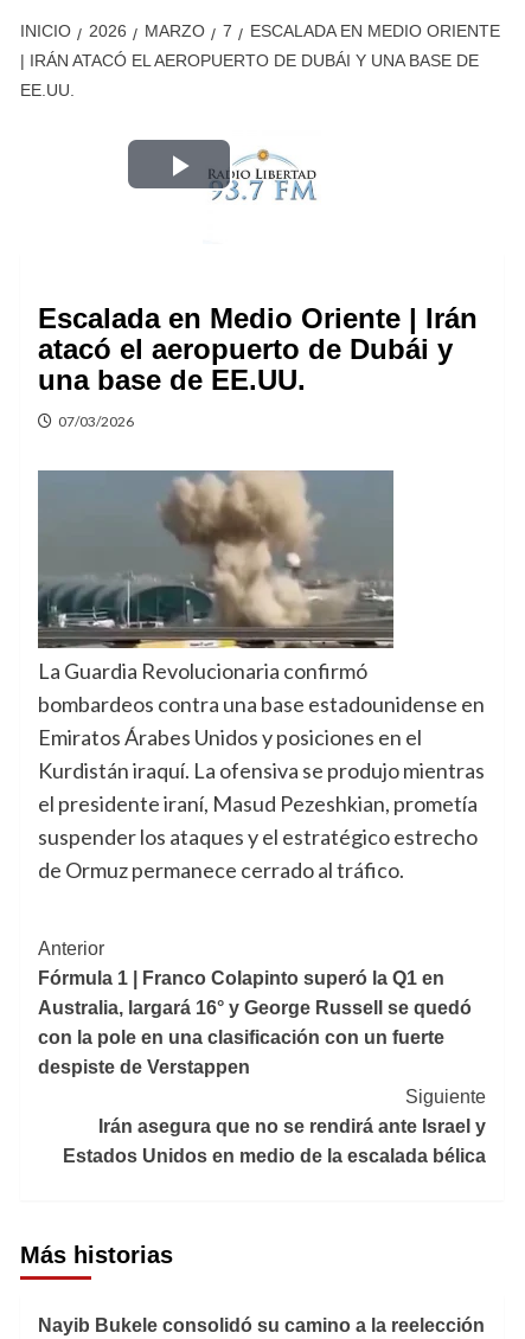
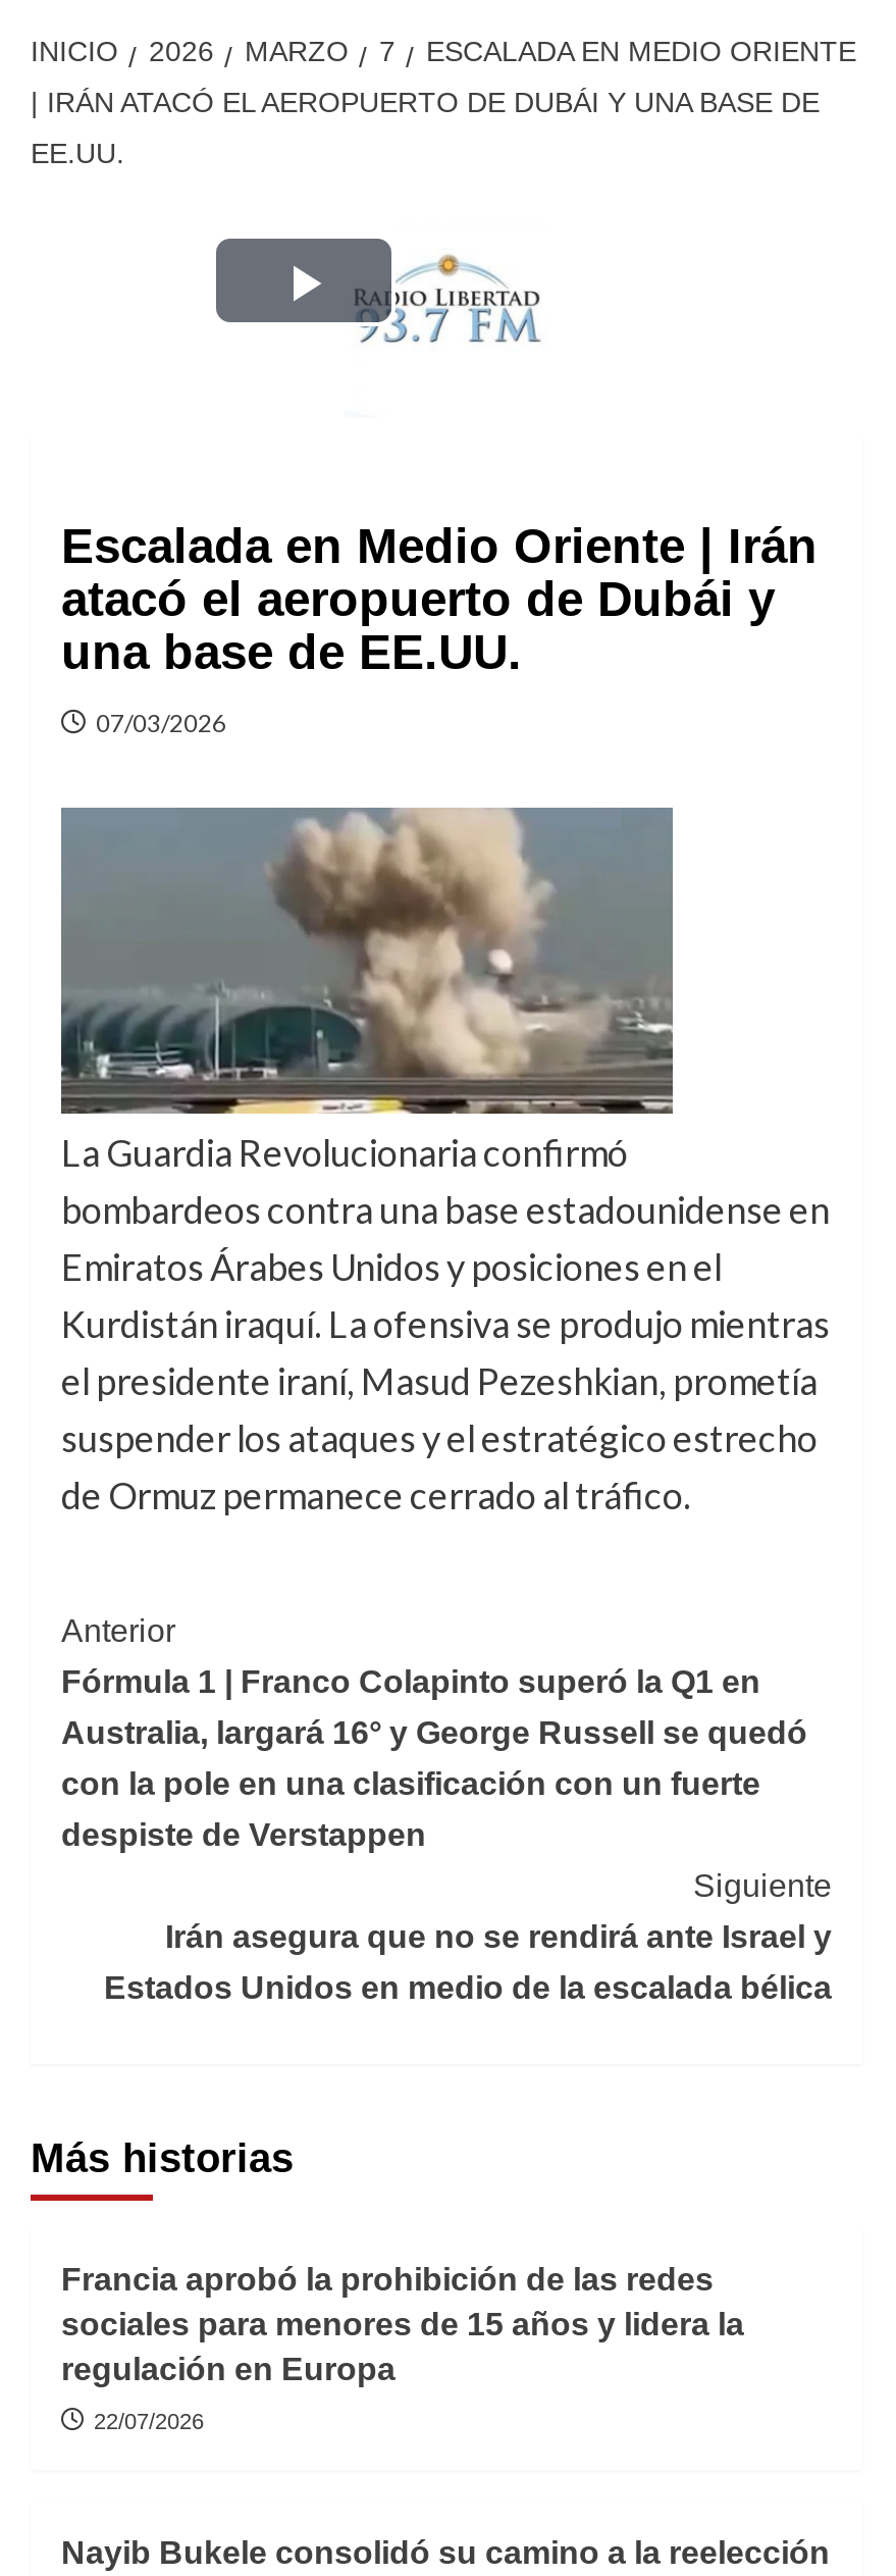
+ Francia aprobó la prohibición de las redes
+ sociales para menores de 15 años y lidera la
+ regulación en Europa
+ 22/07/2026
